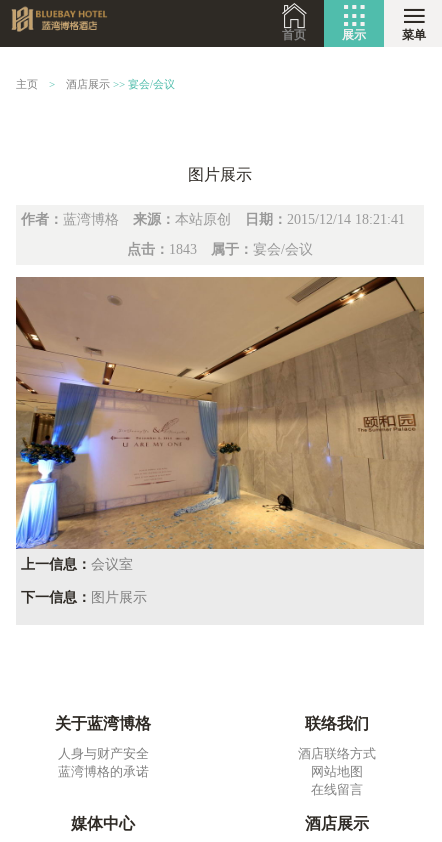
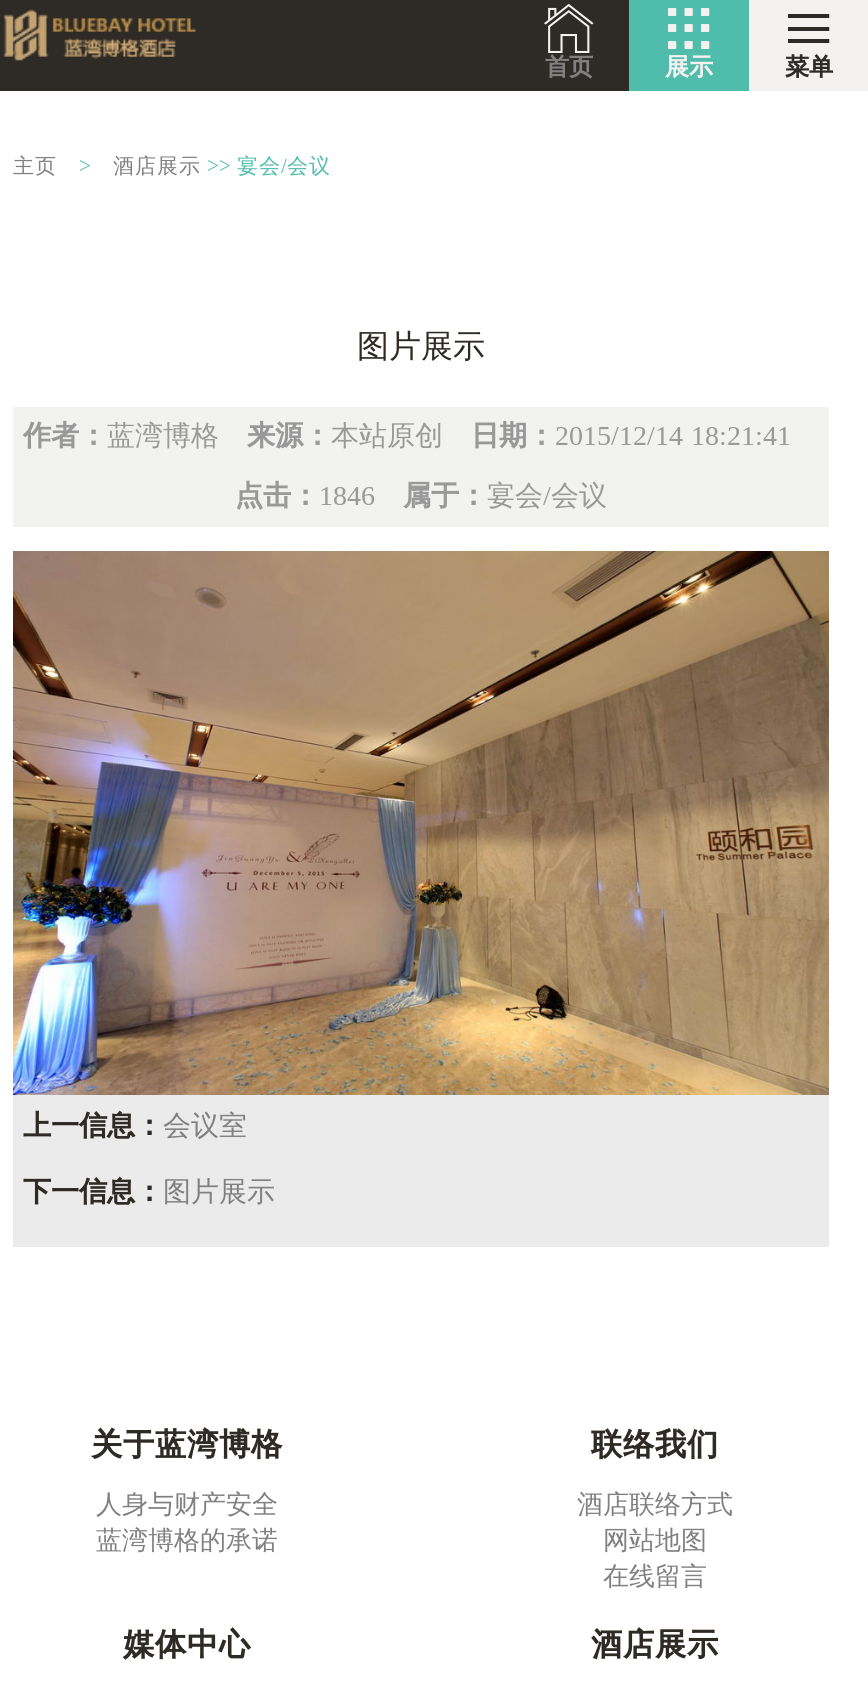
- 点击：1843属于：宴会/会议
+ 点击：1846属于：宴会/会议
